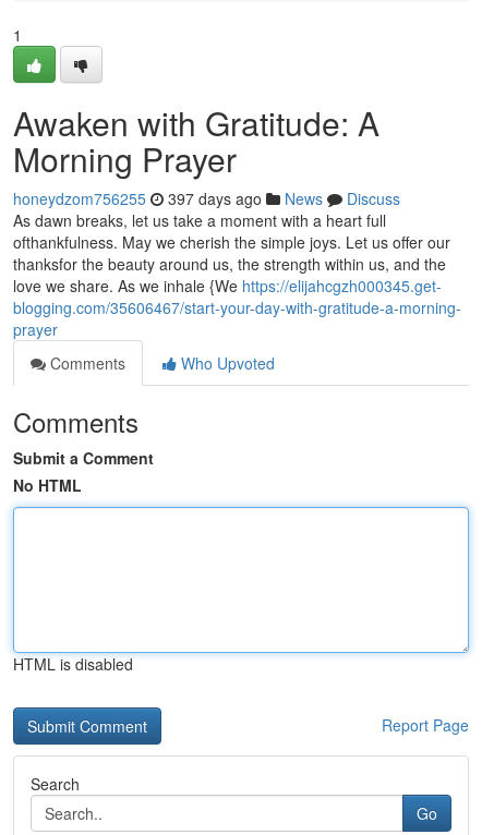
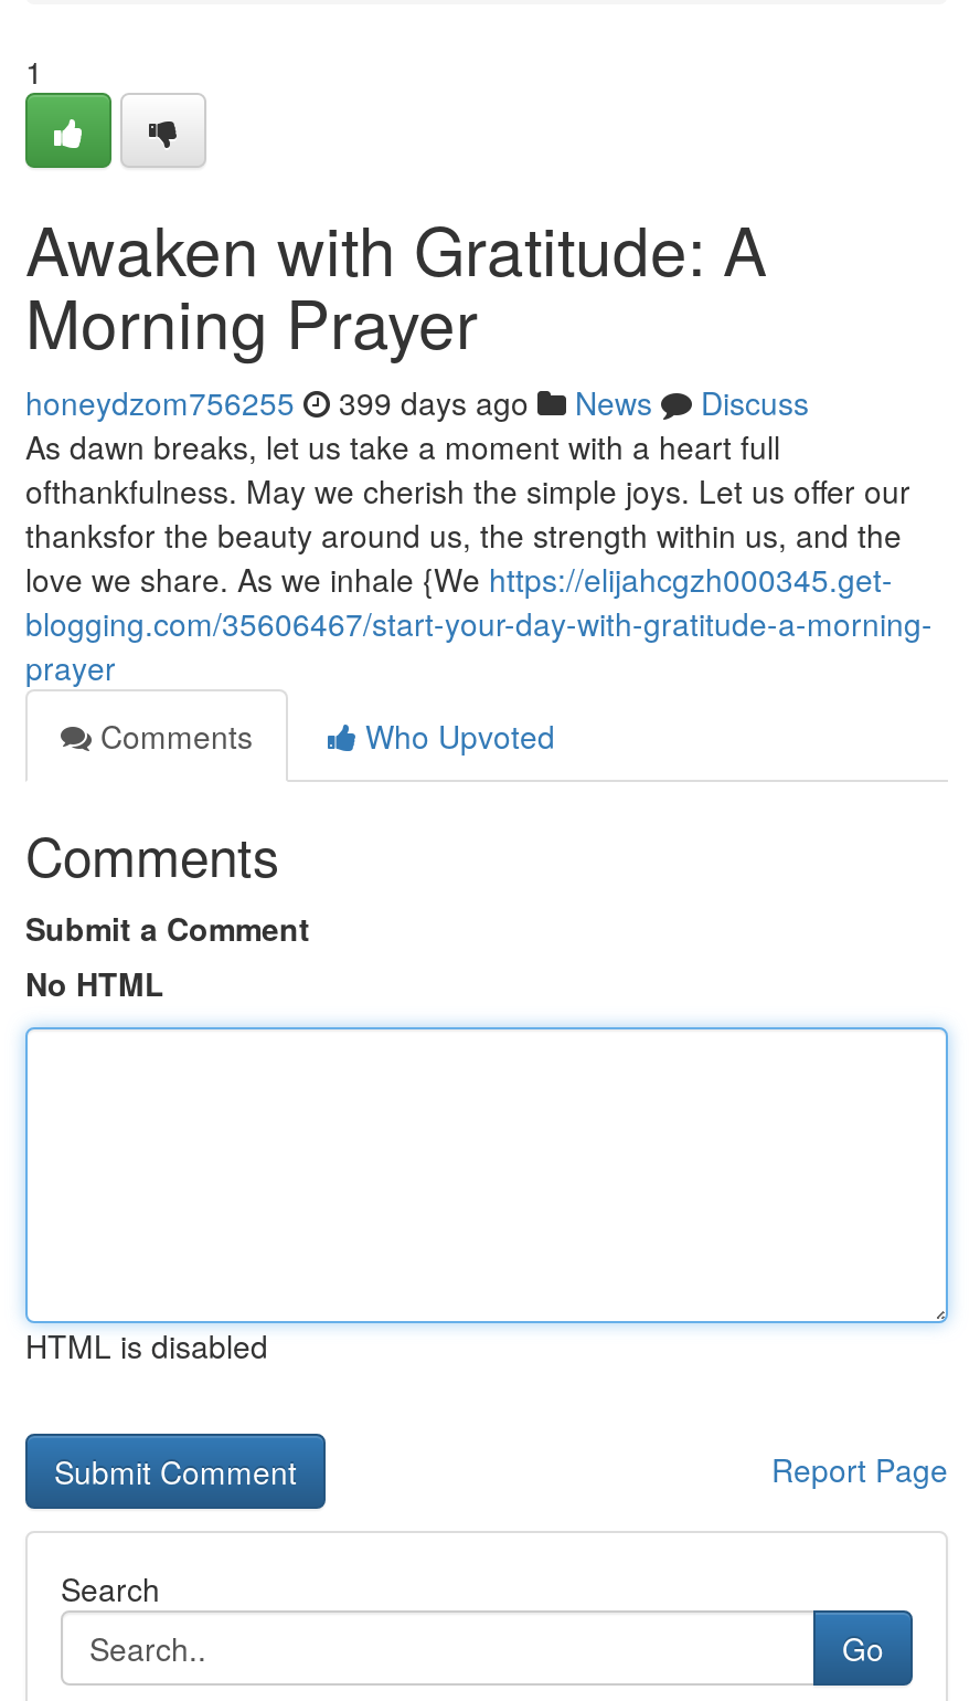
- honeydzom756255 397 days ago News Discuss
+ honeydzom756255 399 days ago News Discuss
